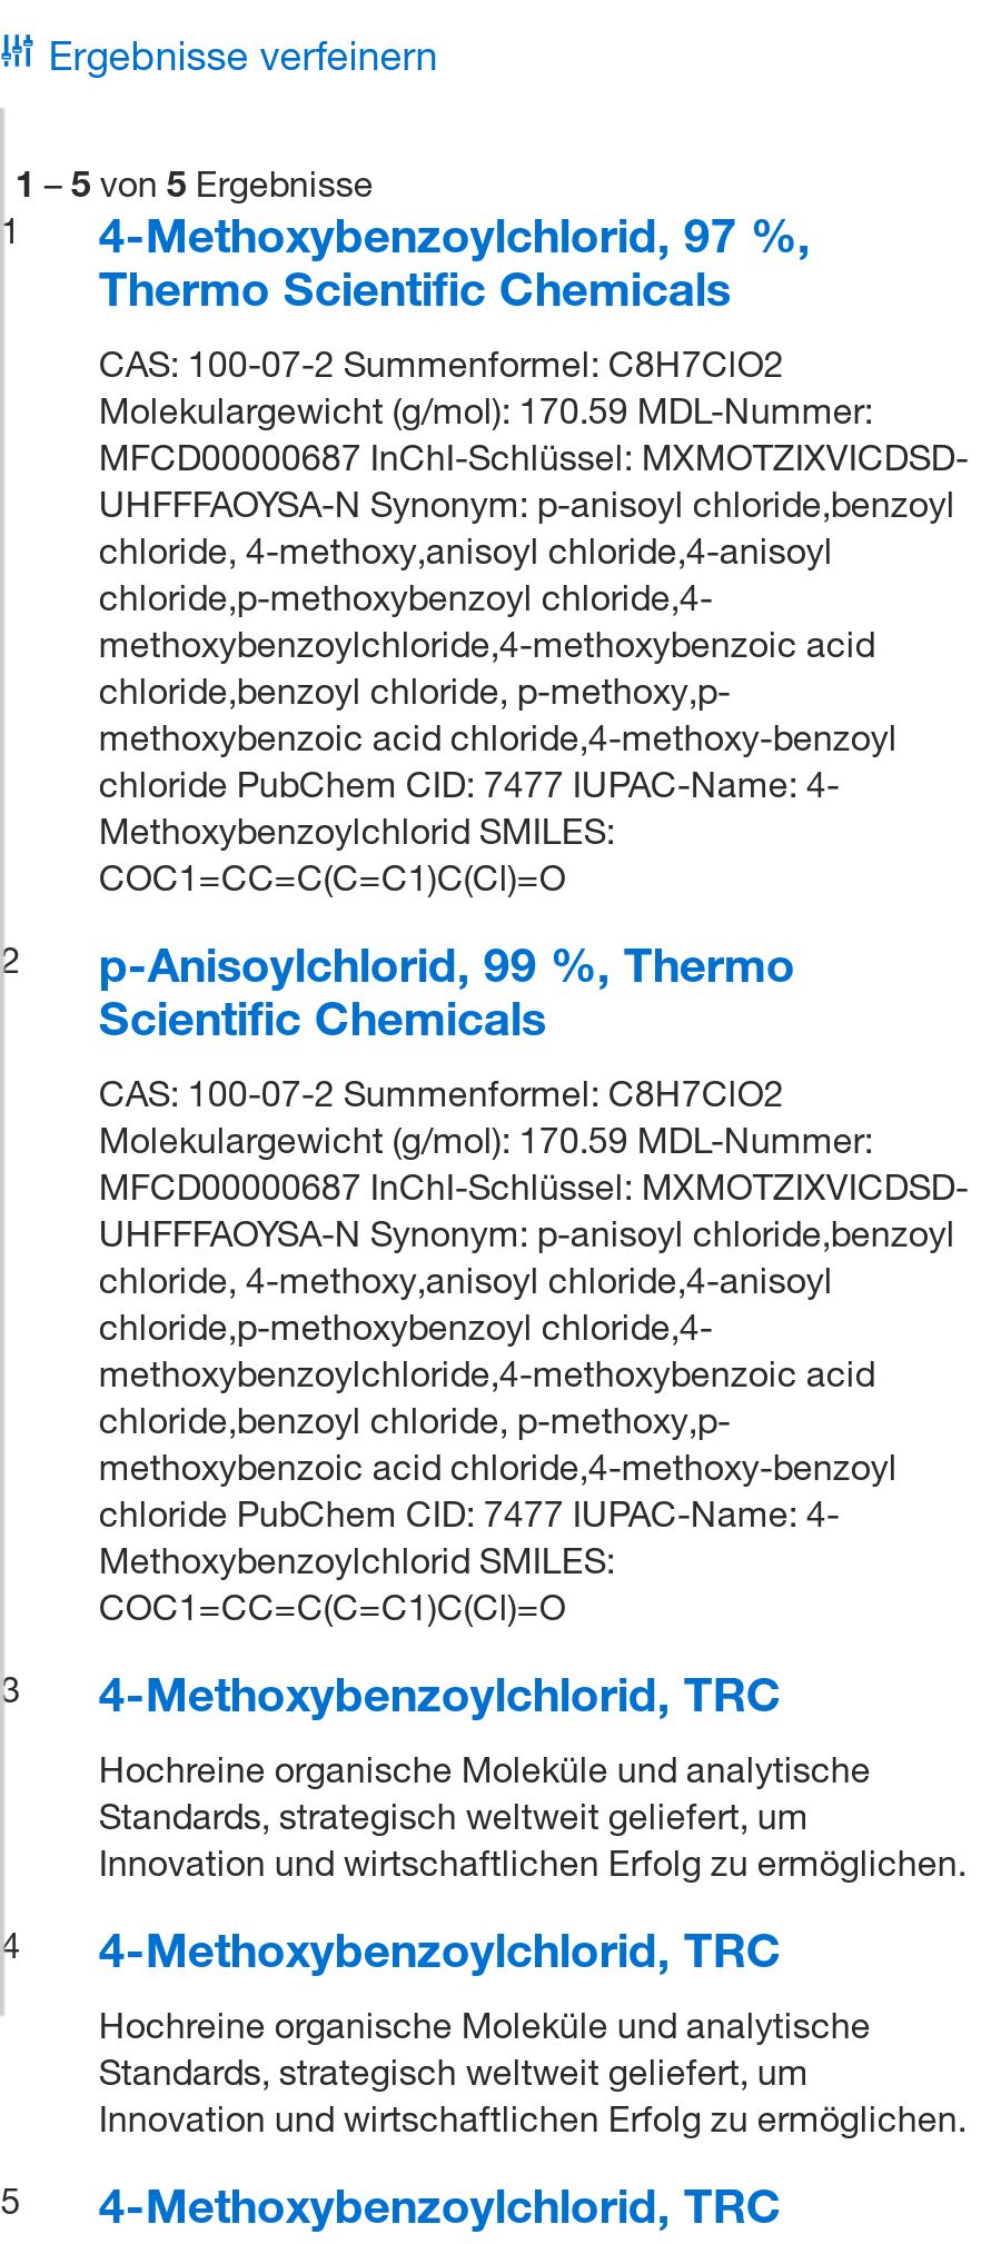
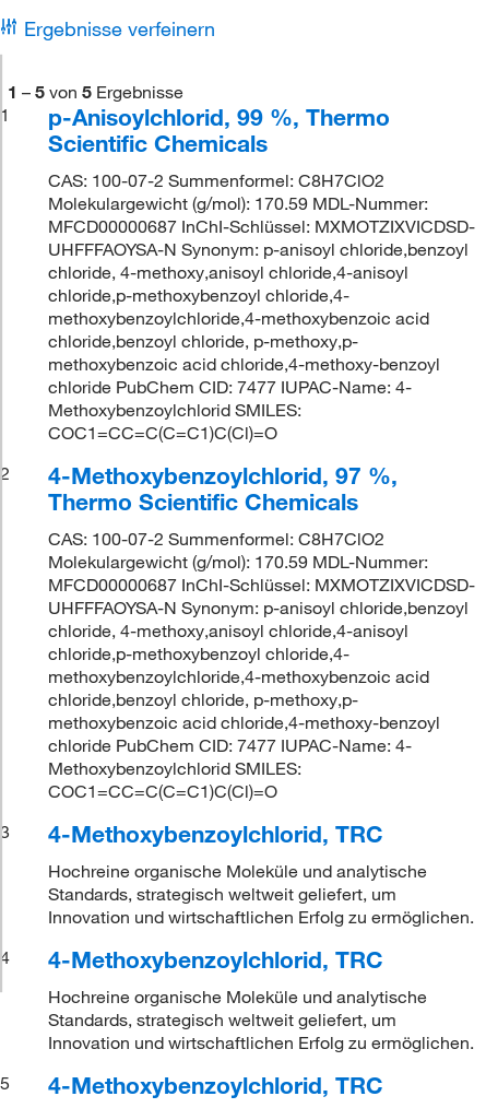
moved down: 4-Methoxybenzoylchlorid, 97 %, | Thermo Scientific Chemicals

moved up: p-Anisoylchlorid, 99 %, Thermo | Scientific Chemicals
